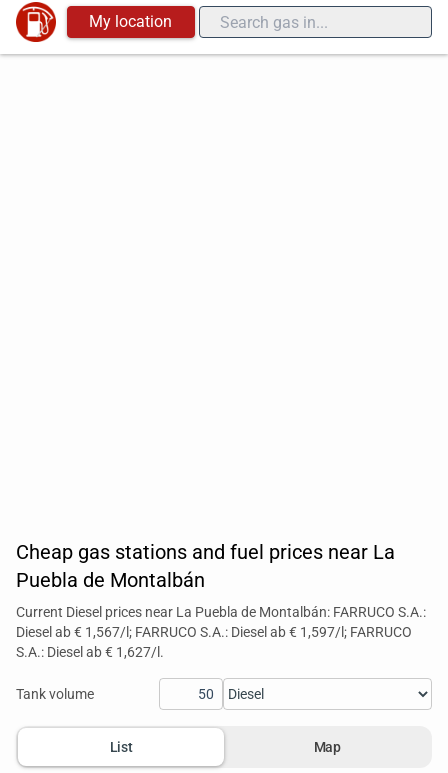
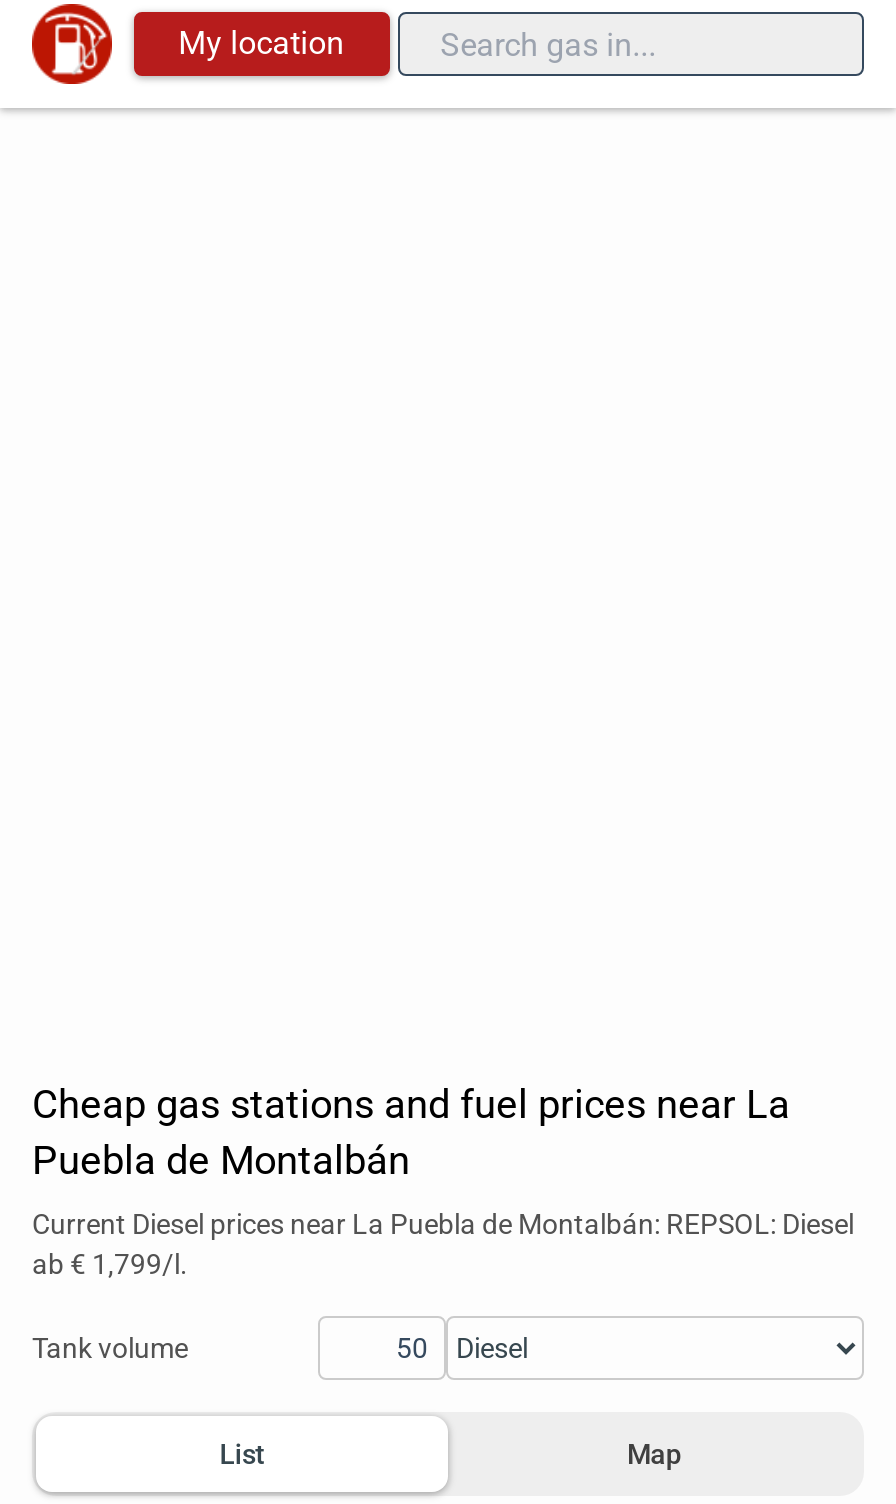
- Current Diesel prices near La Puebla de Montalbán: FARRUCO S.A.:
- Diesel ab € 1,567/l; FARRUCO S.A.: Diesel ab € 1,597/l; FARRUCO
- S.A.: Diesel ab € 1,627/l.
+ Current Diesel prices near La Puebla de Montalbán: REPSOL: Diesel
+ ab € 1,799/l.
